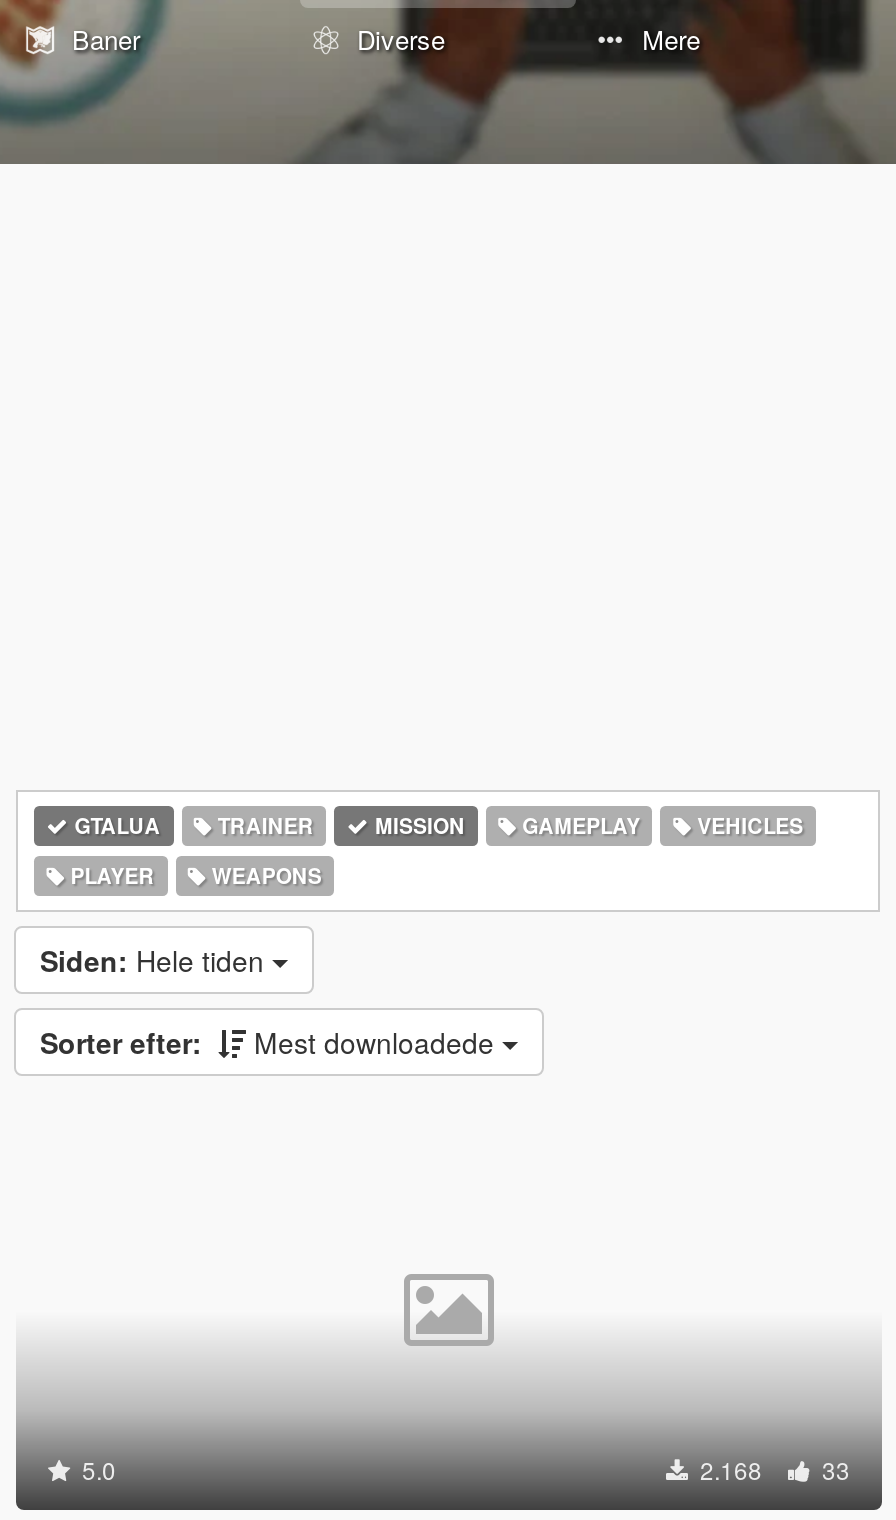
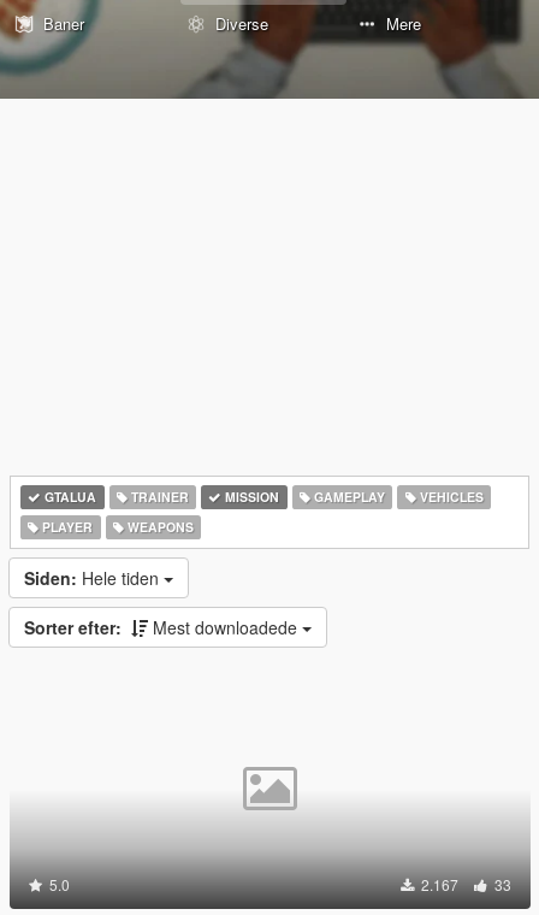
- 2.168 33
+ 2.167 33
